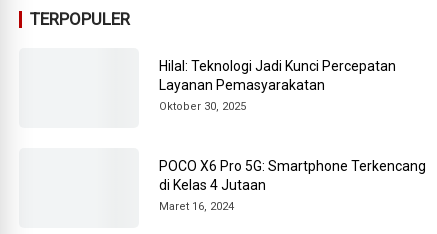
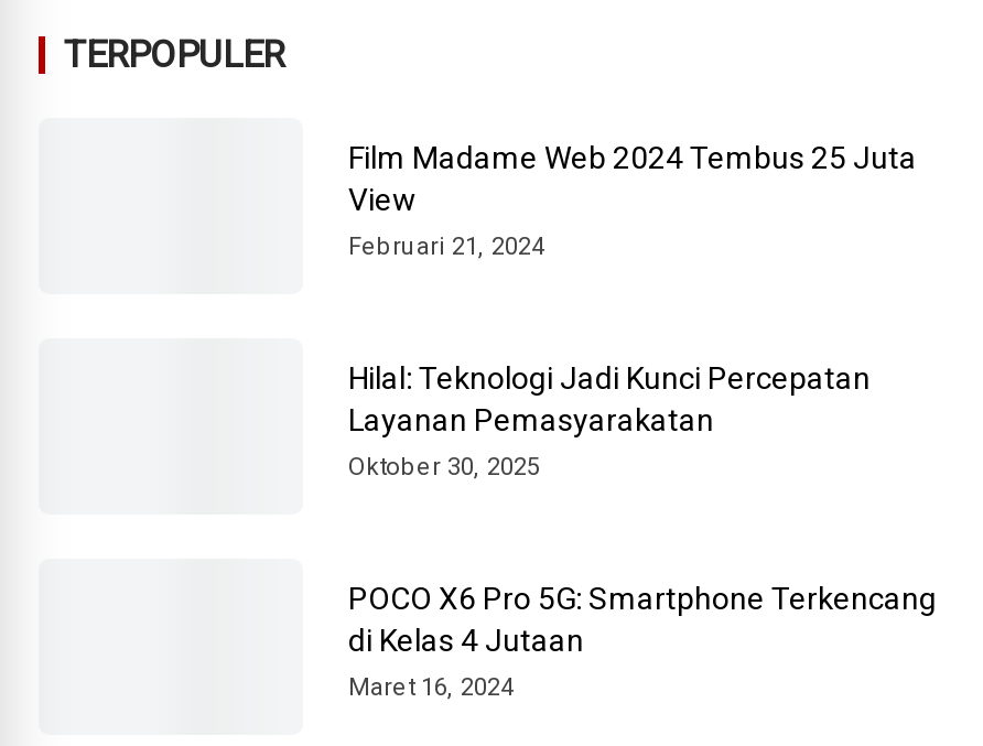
+ Film Madame Web 2024 Tembus 25 Juta
+ View
+ Februari 21, 2024
